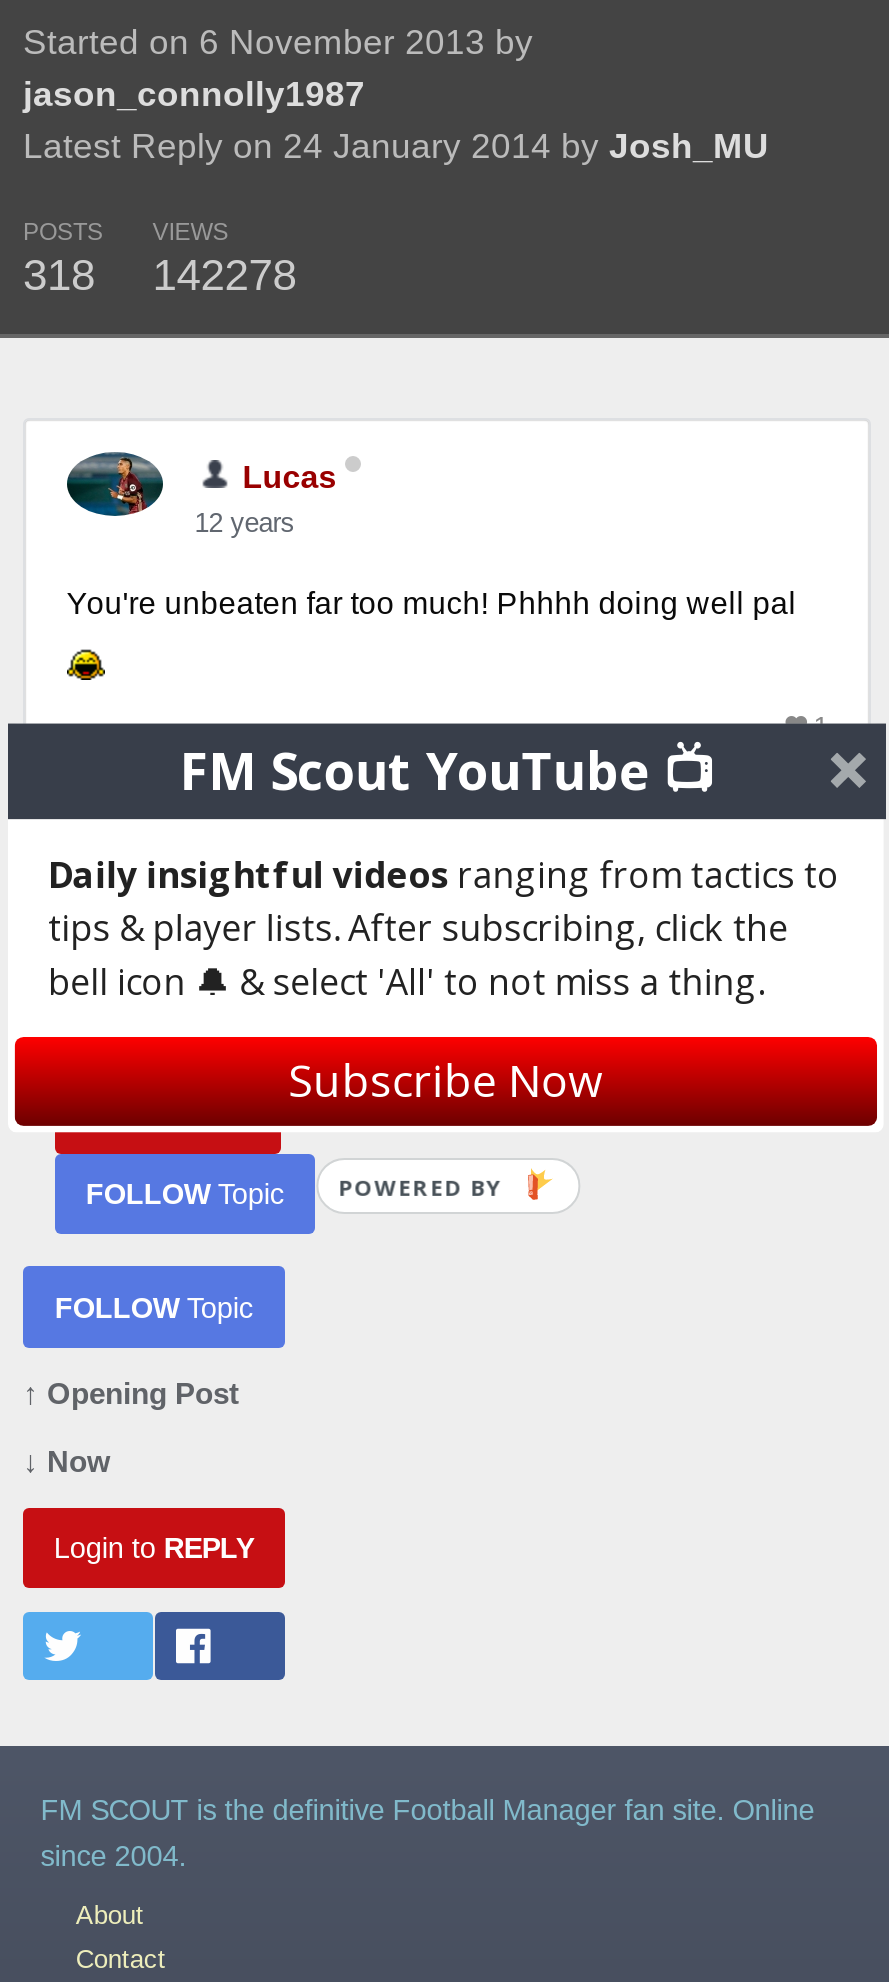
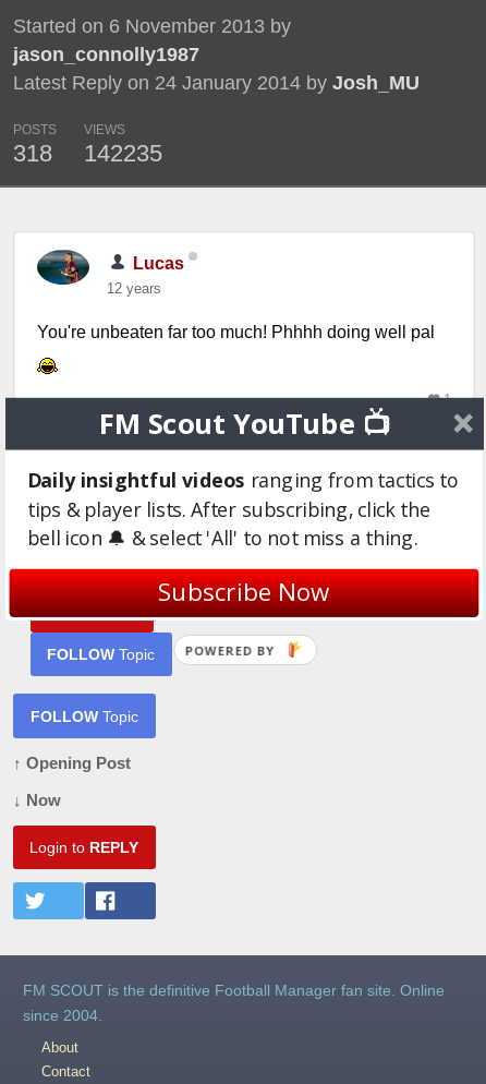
- 318 142278
+ 318 142235
